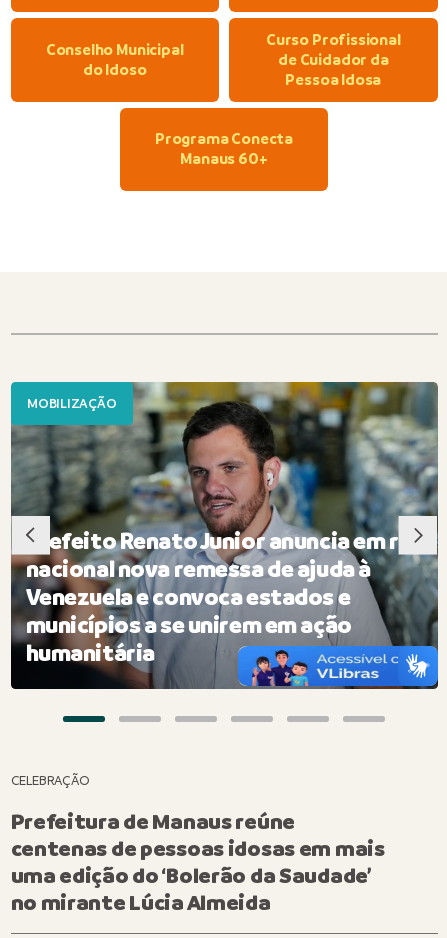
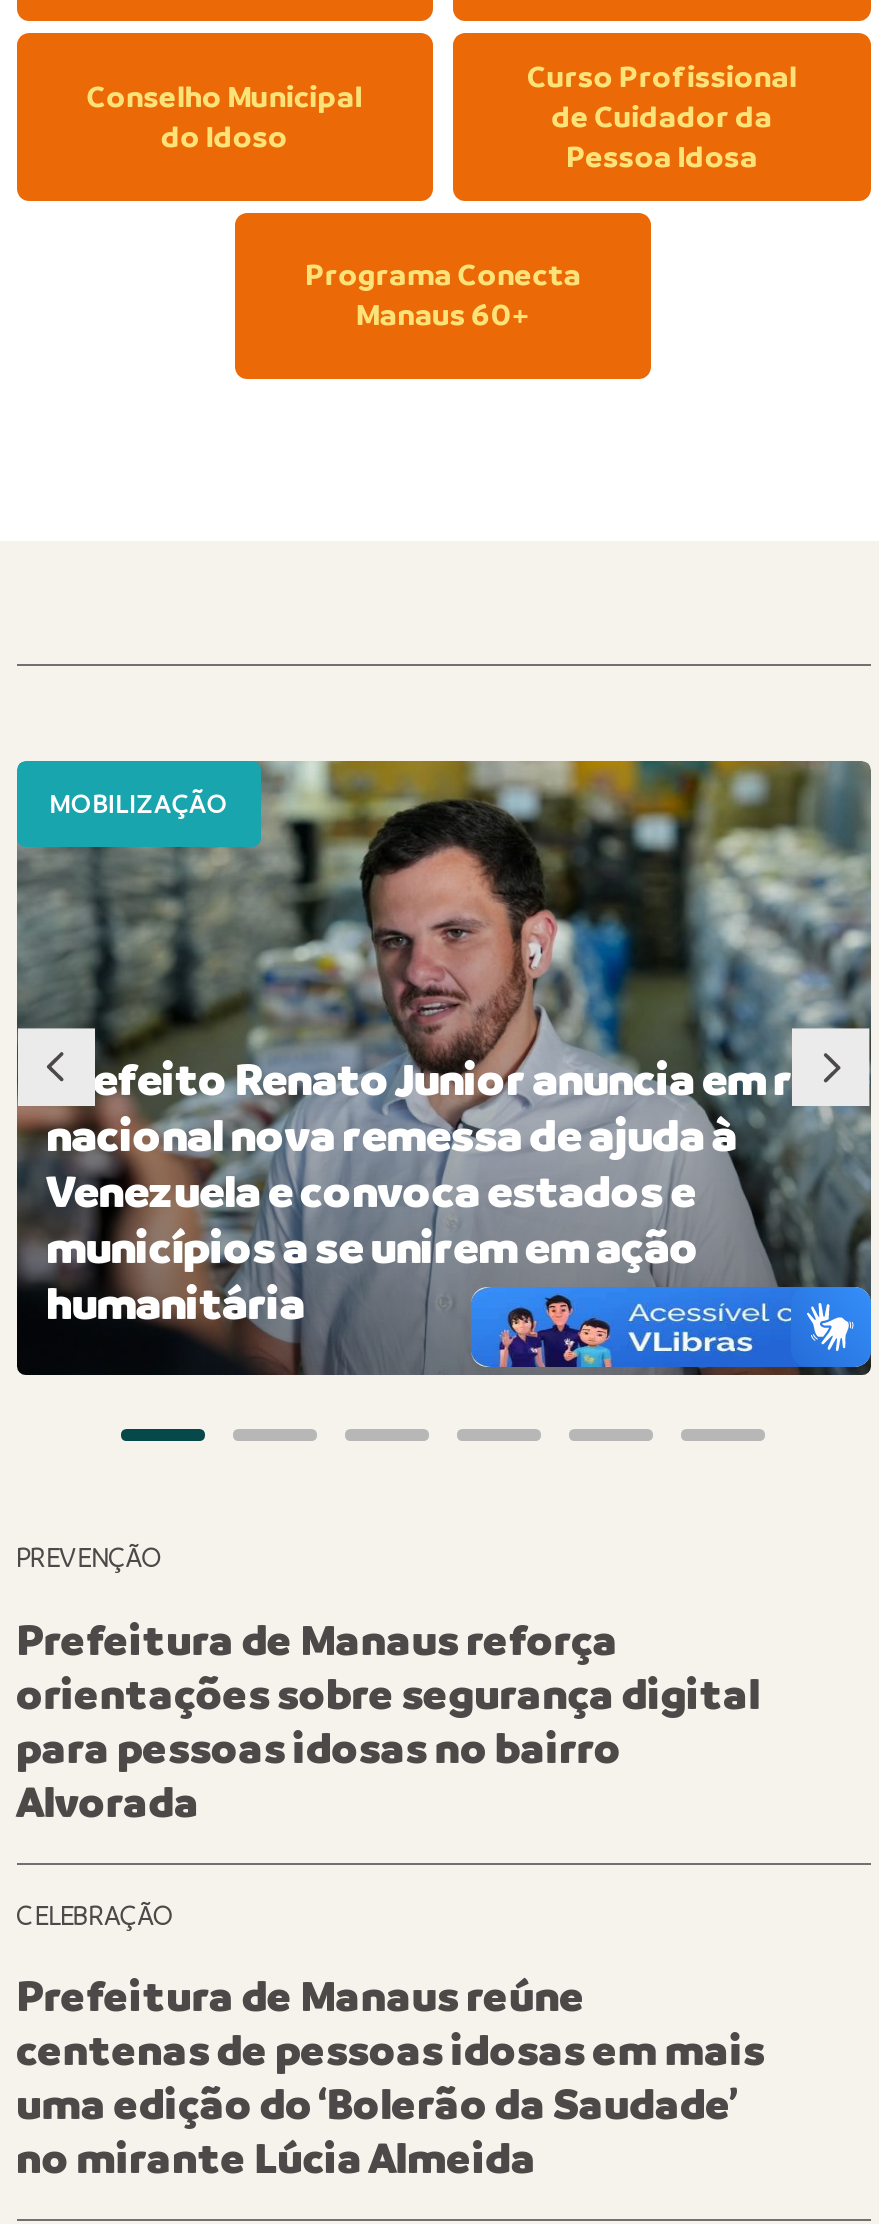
+ PREVENÇÃO
+ Prefeitura de Manaus reforça
+ orientações sobre segurança digital
+ para pessoas idosas no bairro
+ Alvorada
